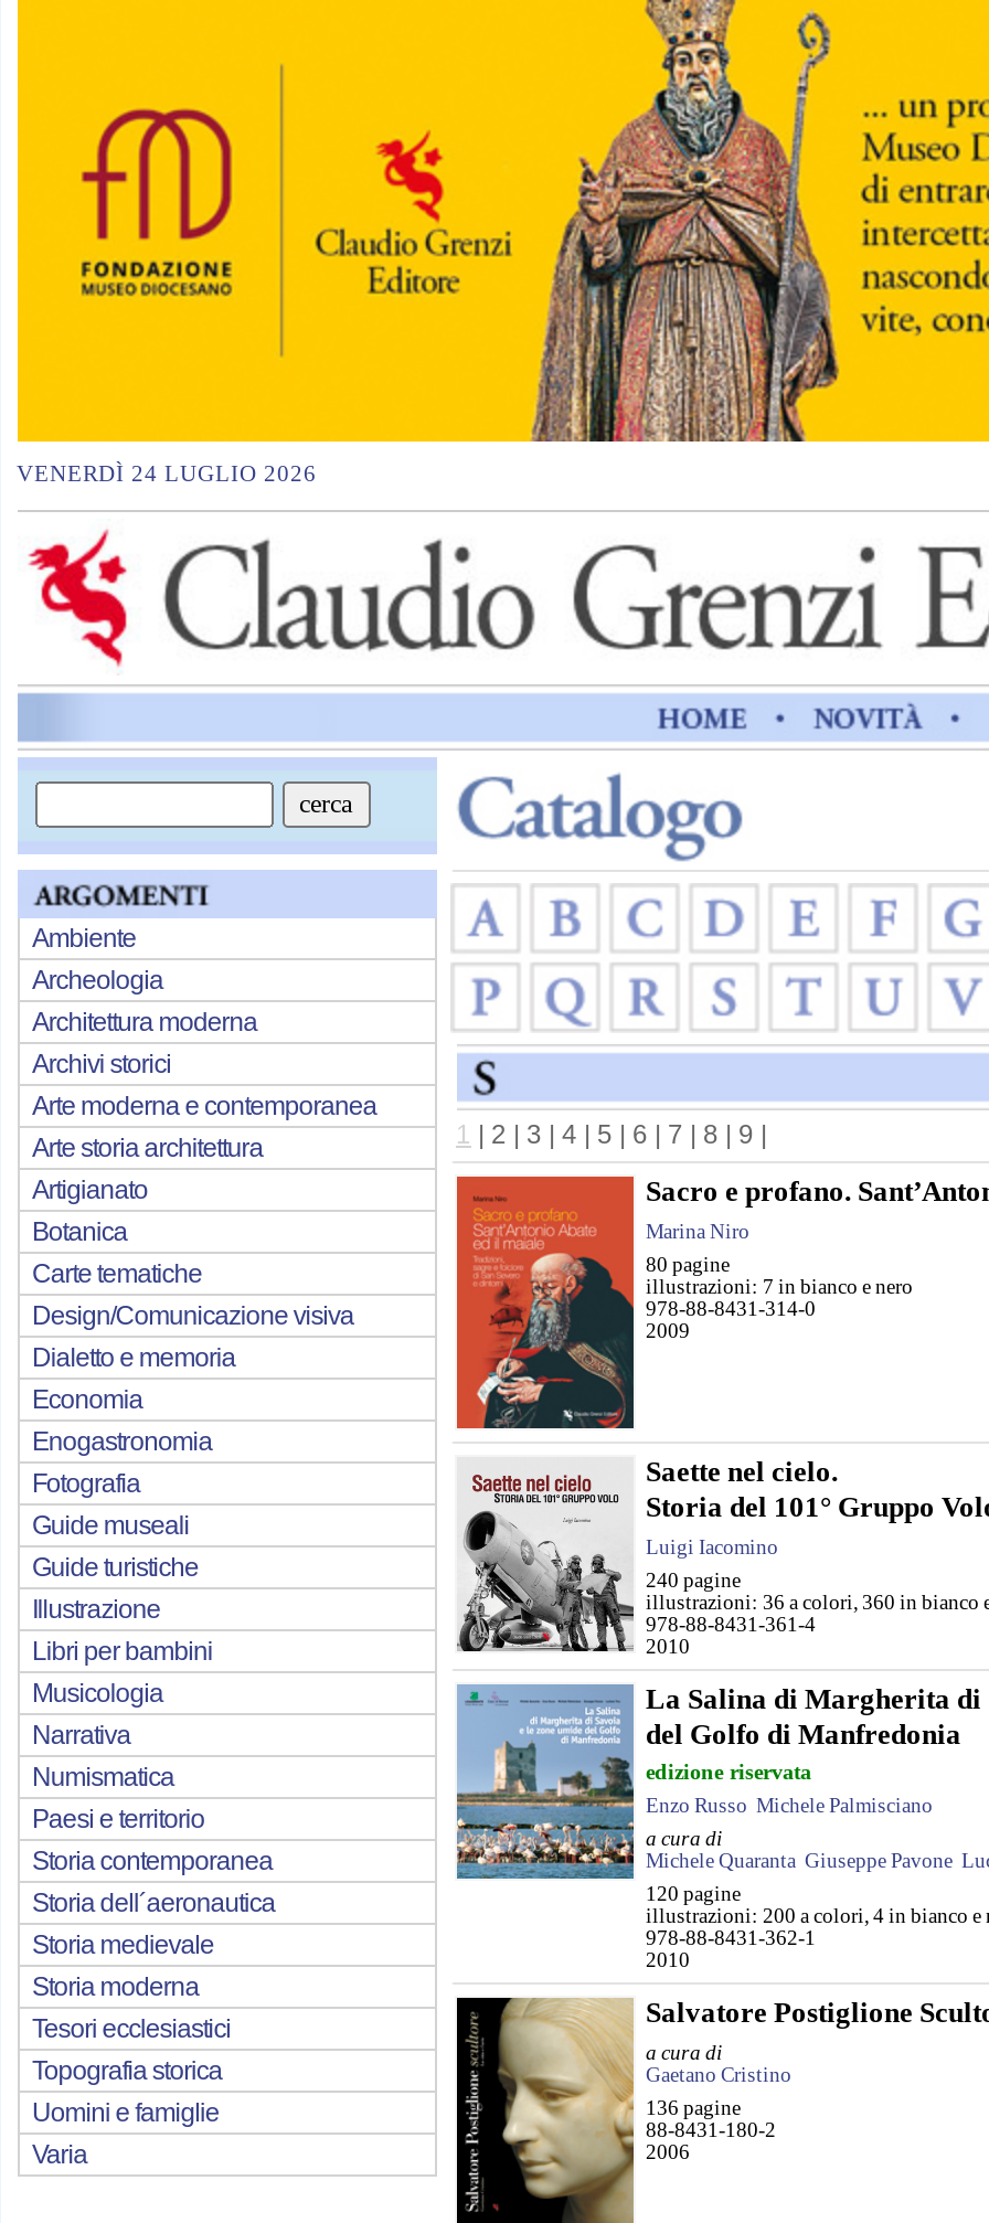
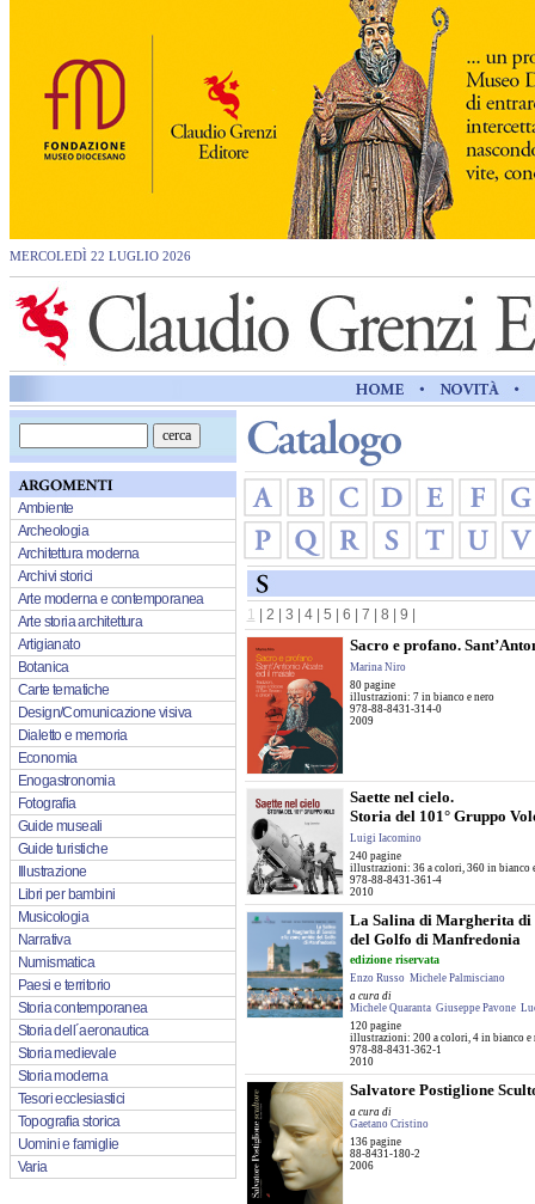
- VENERDÌ 24 LUGLIO 2026
+ MERCOLEDÌ 22 LUGLIO 2026
